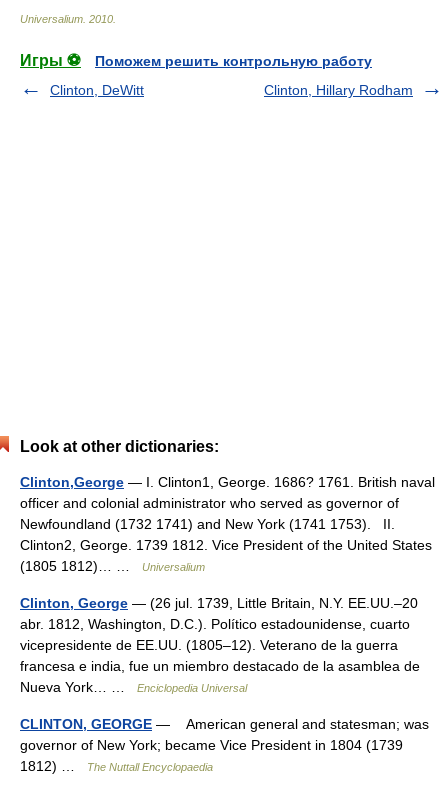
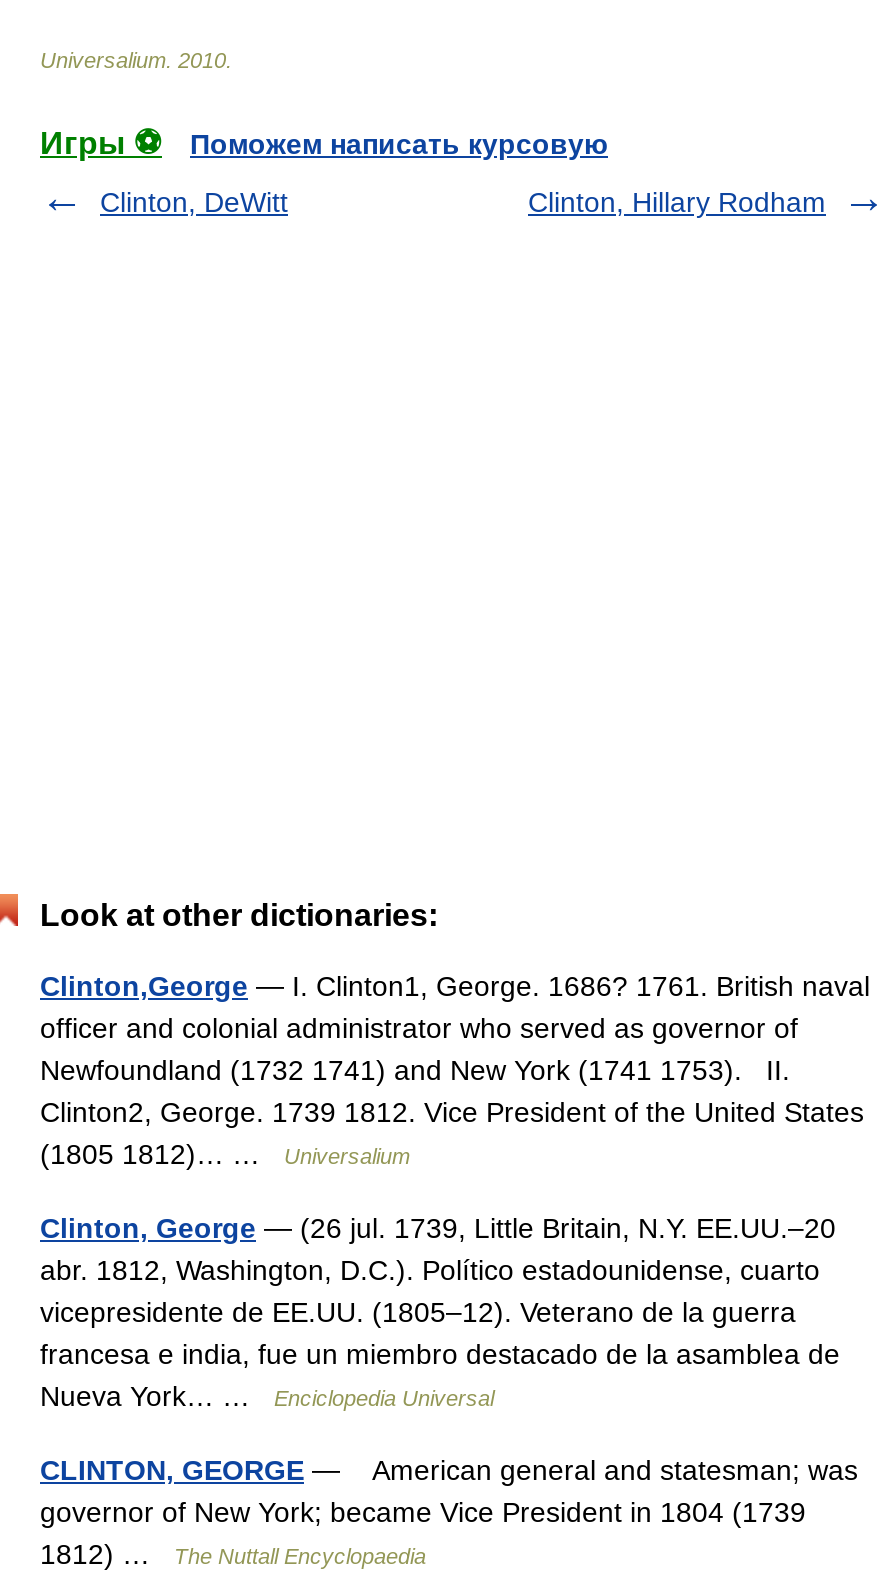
- Поможем решить контрольную работу
+ Поможем написать курсовую
